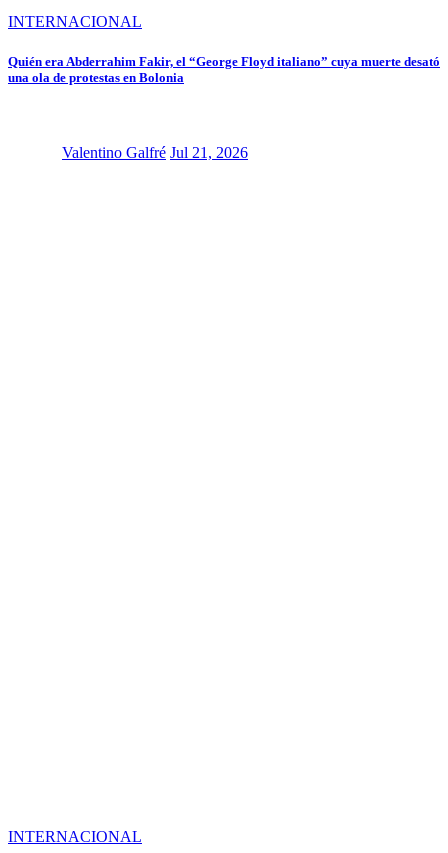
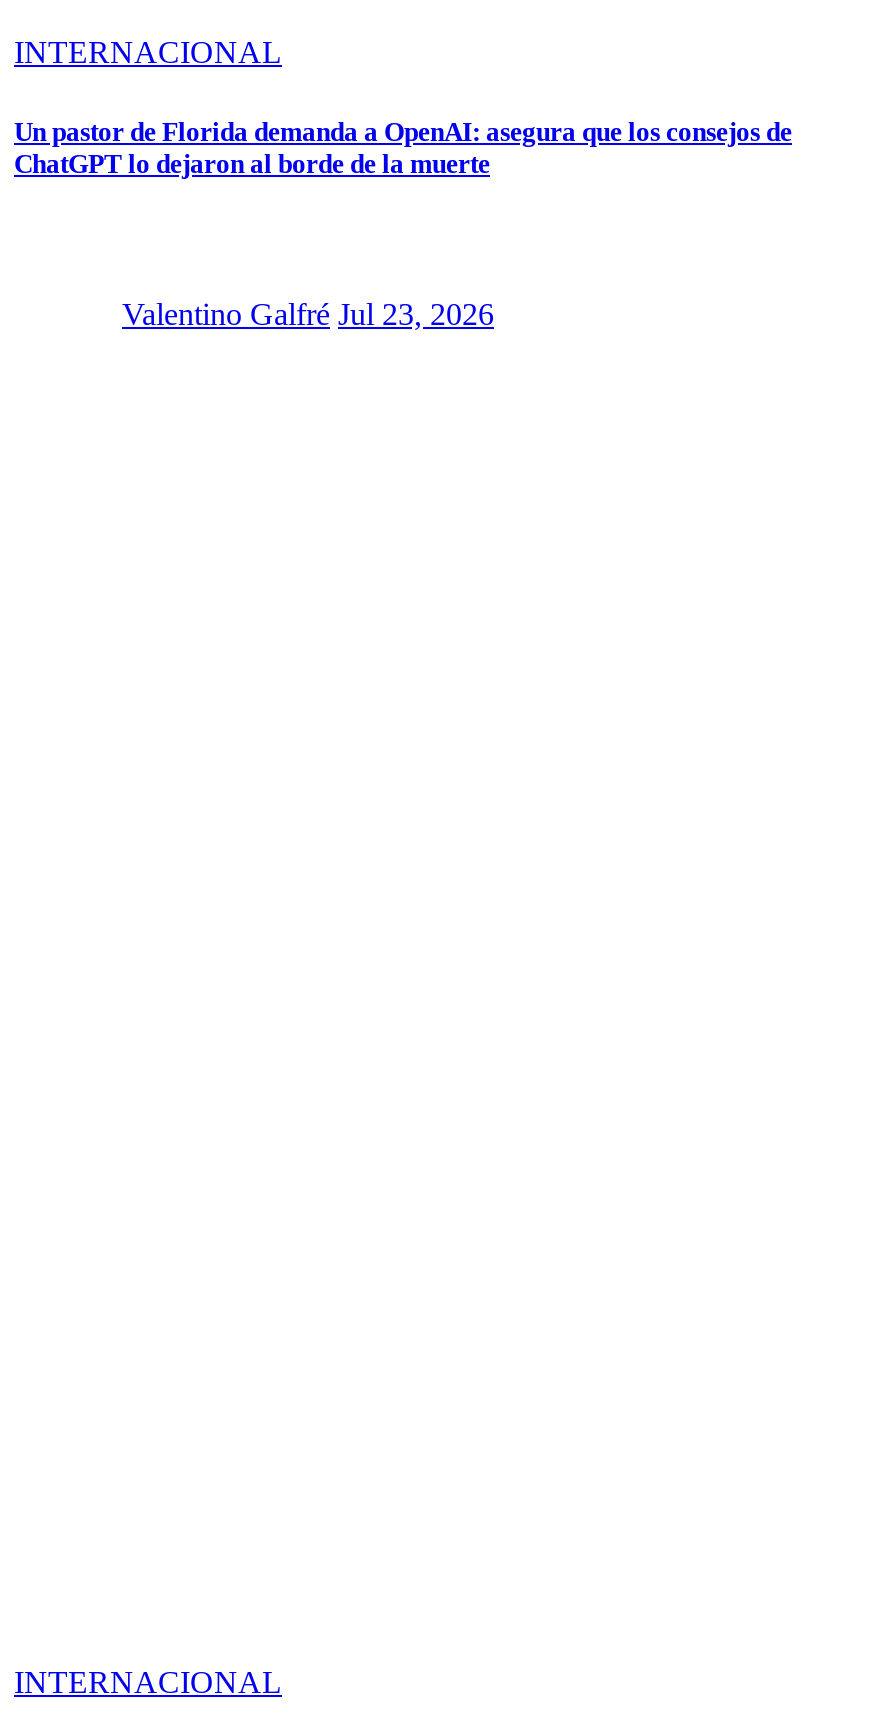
- Quién era Abderrahim Fakir, el “George Floyd italiano” cuya muerte desató
- una ola de protestas en Bolonia
+ Un pastor de Florida demanda a OpenAI: asegura que los consejos de
+ ChatGPT lo dejaron al borde de la muerte

- Valentino Galfré Jul 21, 2026
+ Valentino Galfré Jul 23, 2026
